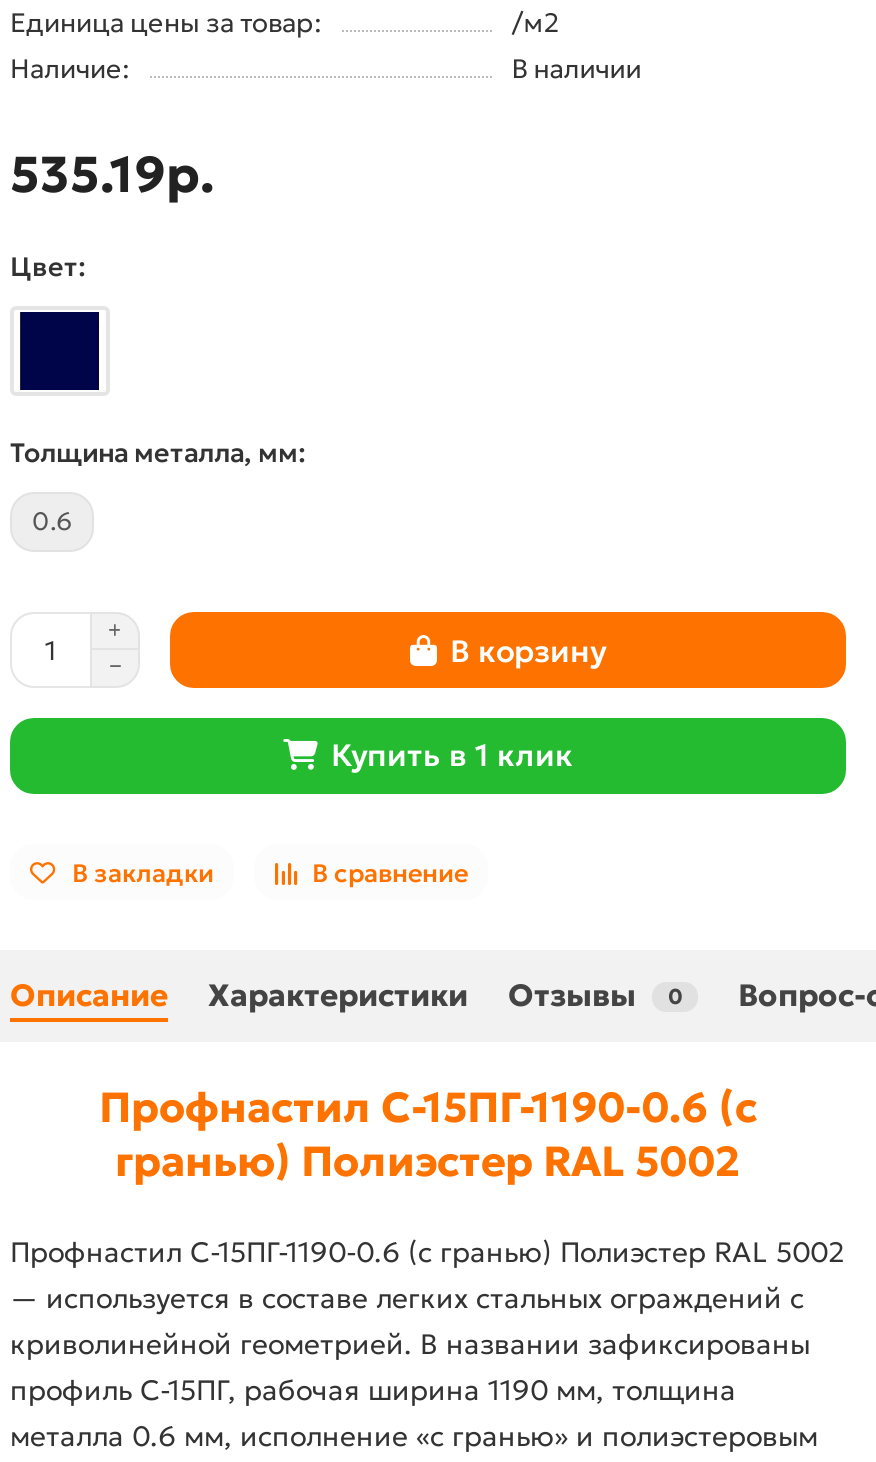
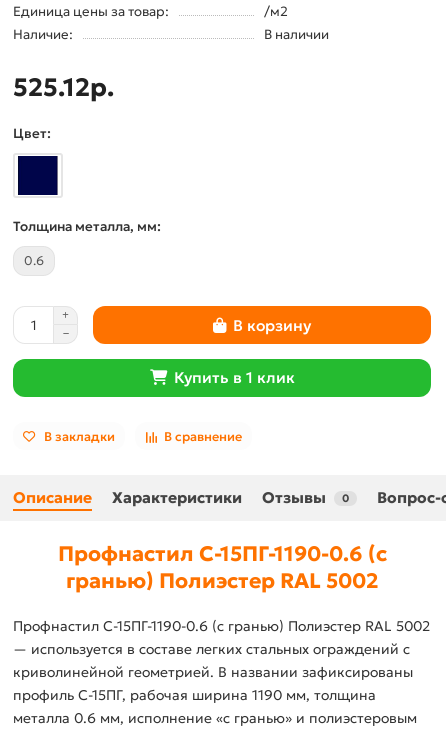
- 535.19р.
+ 525.12р.
